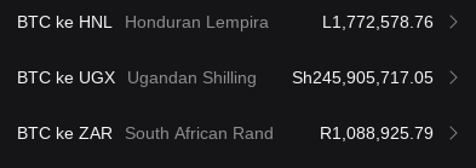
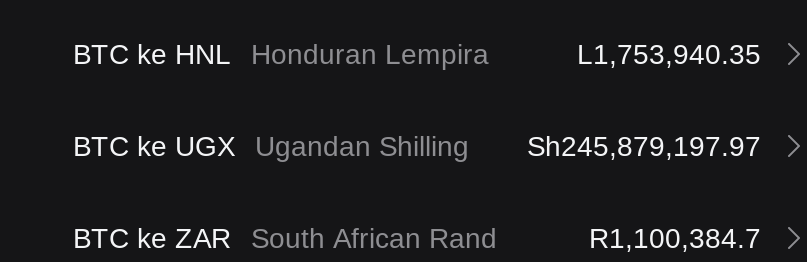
- L1,772,578.76
+ L1,753,940.35

- BTC ke UGX Ugandan Shilling Sh245,905,717.05
+ BTC ke UGX Ugandan Shilling Sh245,879,197.97

- R1,088,925.79
+ R1,100,384.7
